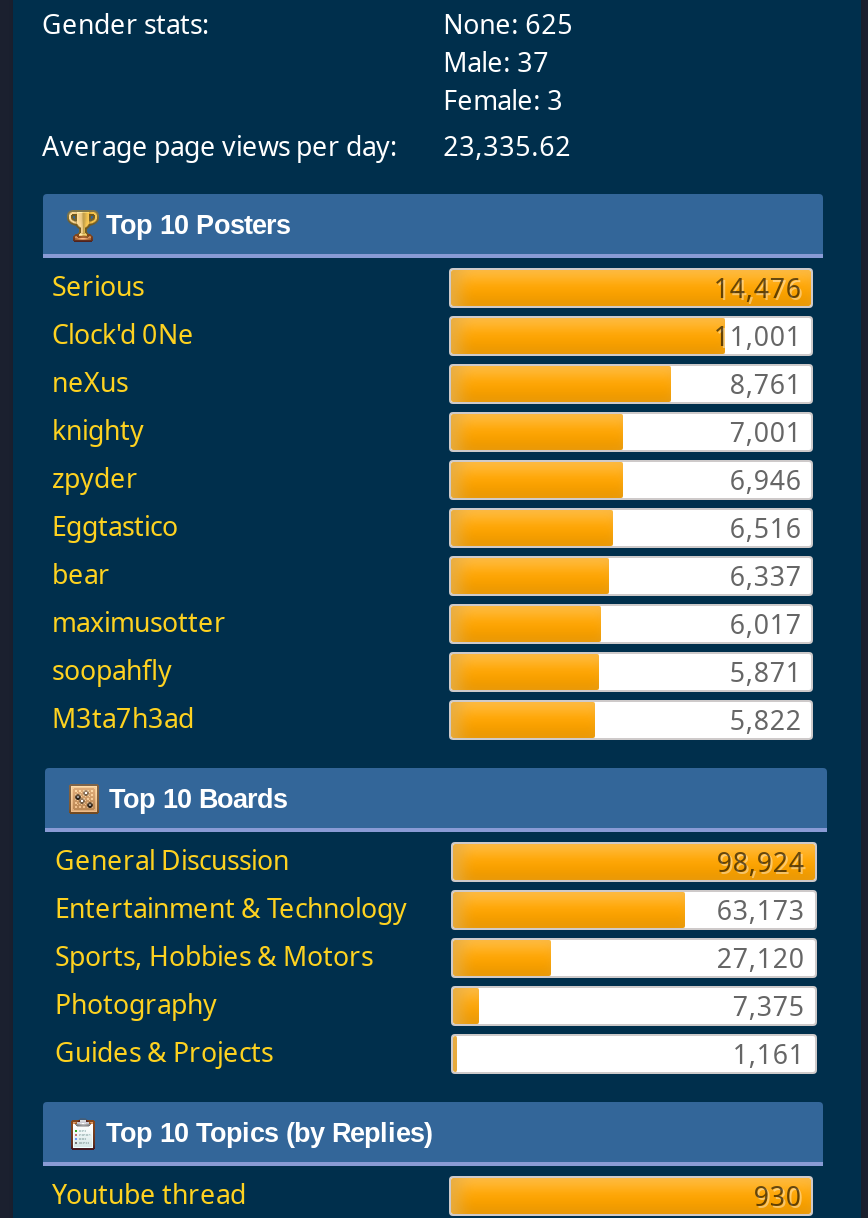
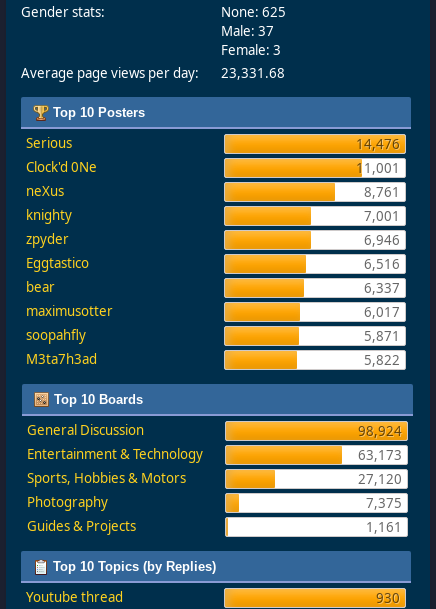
- Average page views per day: 23,335.62
+ Average page views per day: 23,331.68
